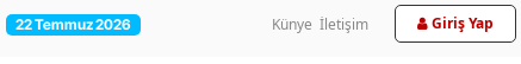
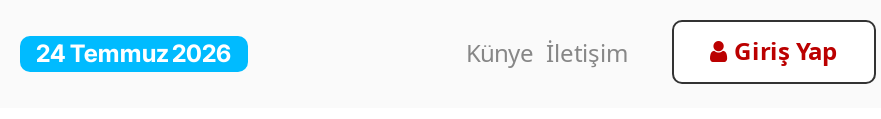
- 22 Temmuz 2026
+ 24 Temmuz 2026
